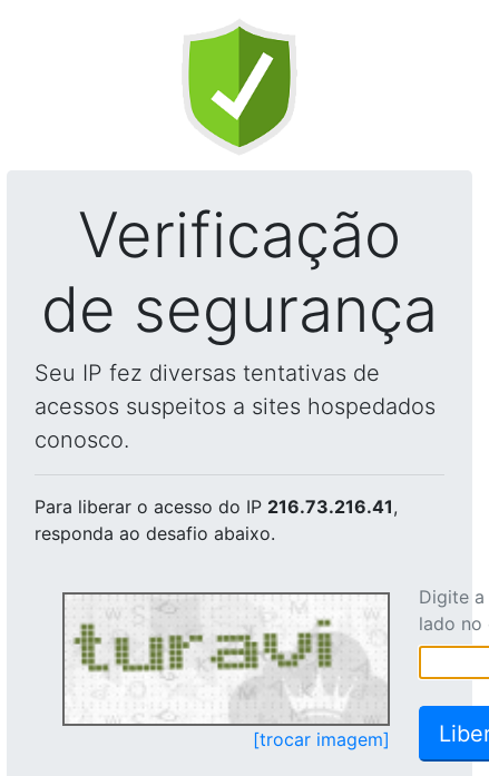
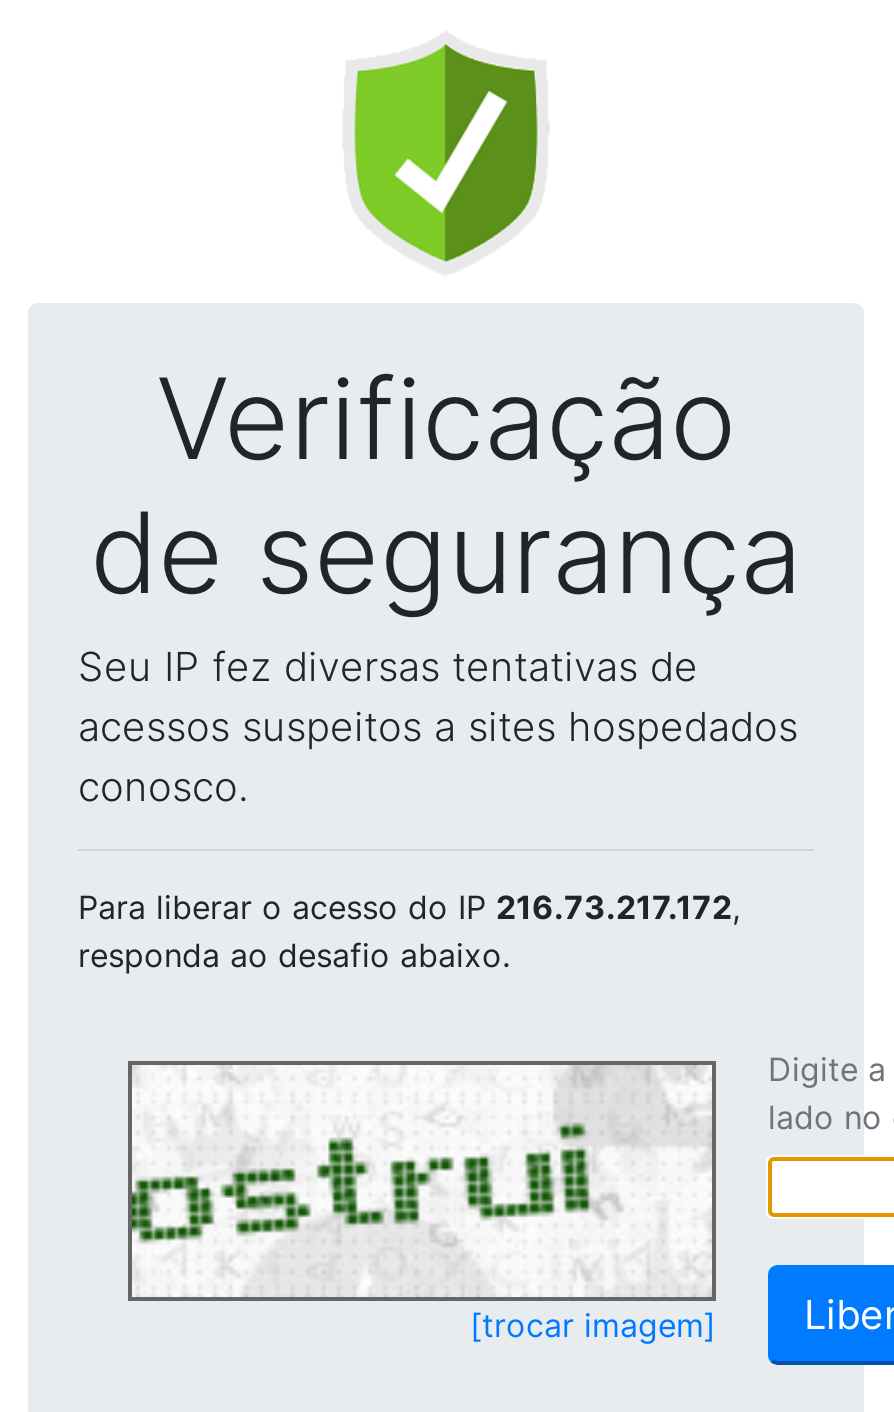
- Para liberar o acesso do IP 216.73.216.41,
+ Para liberar o acesso do IP 216.73.217.172,

- [image]
+ [image]
